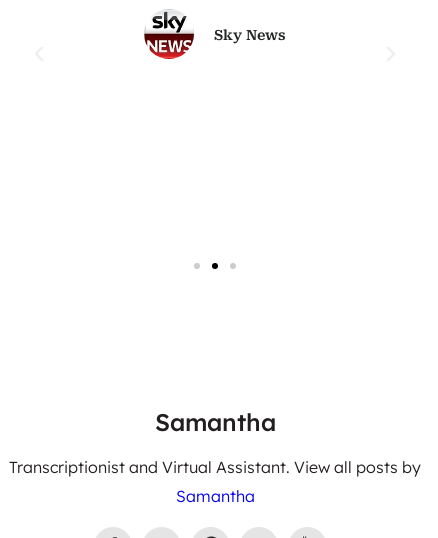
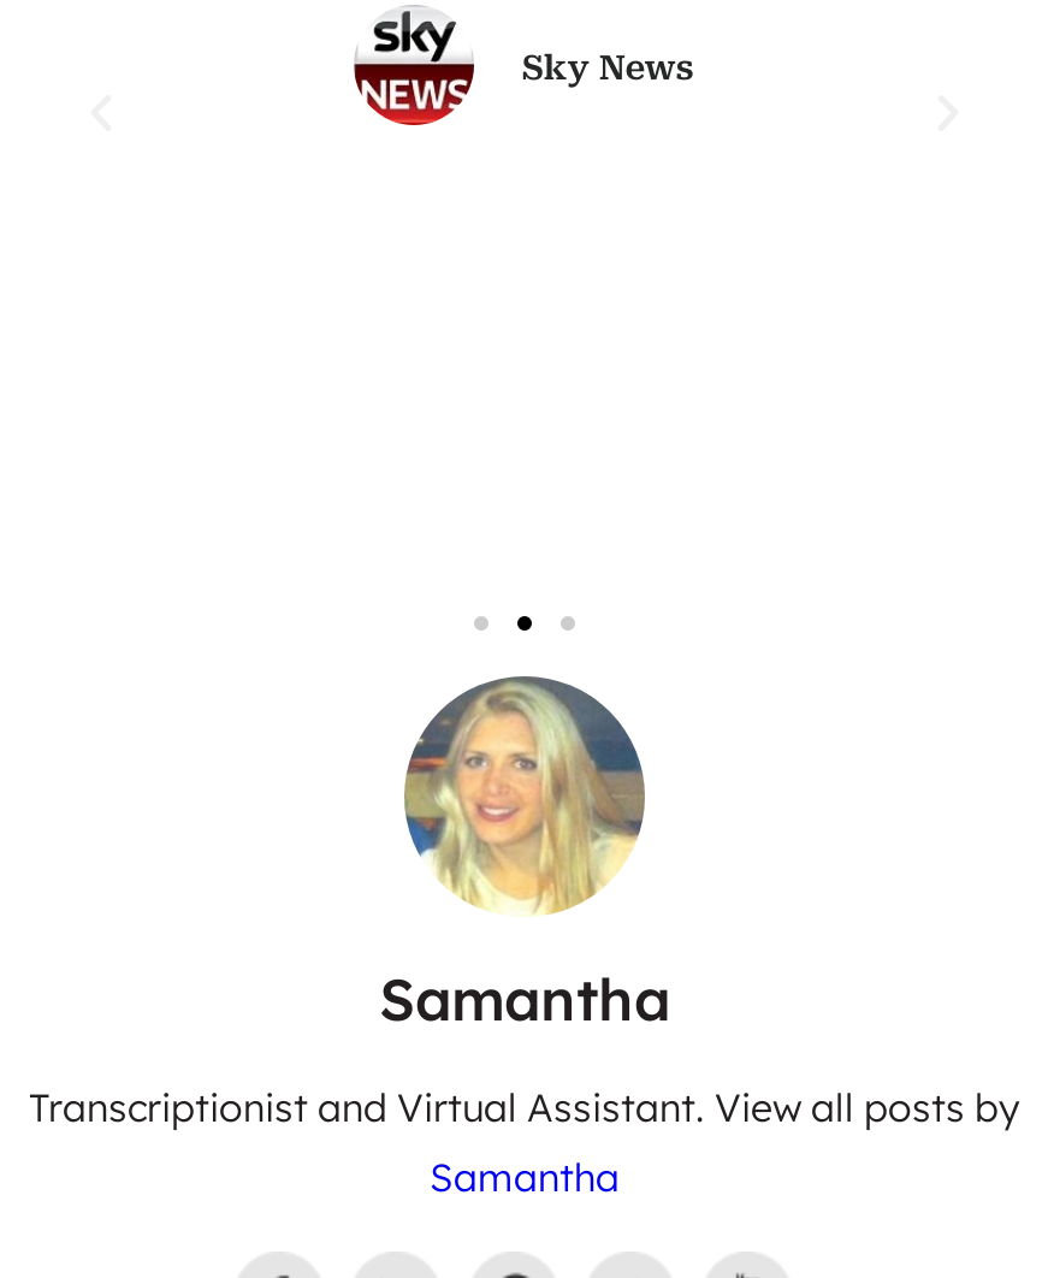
+ [image]
